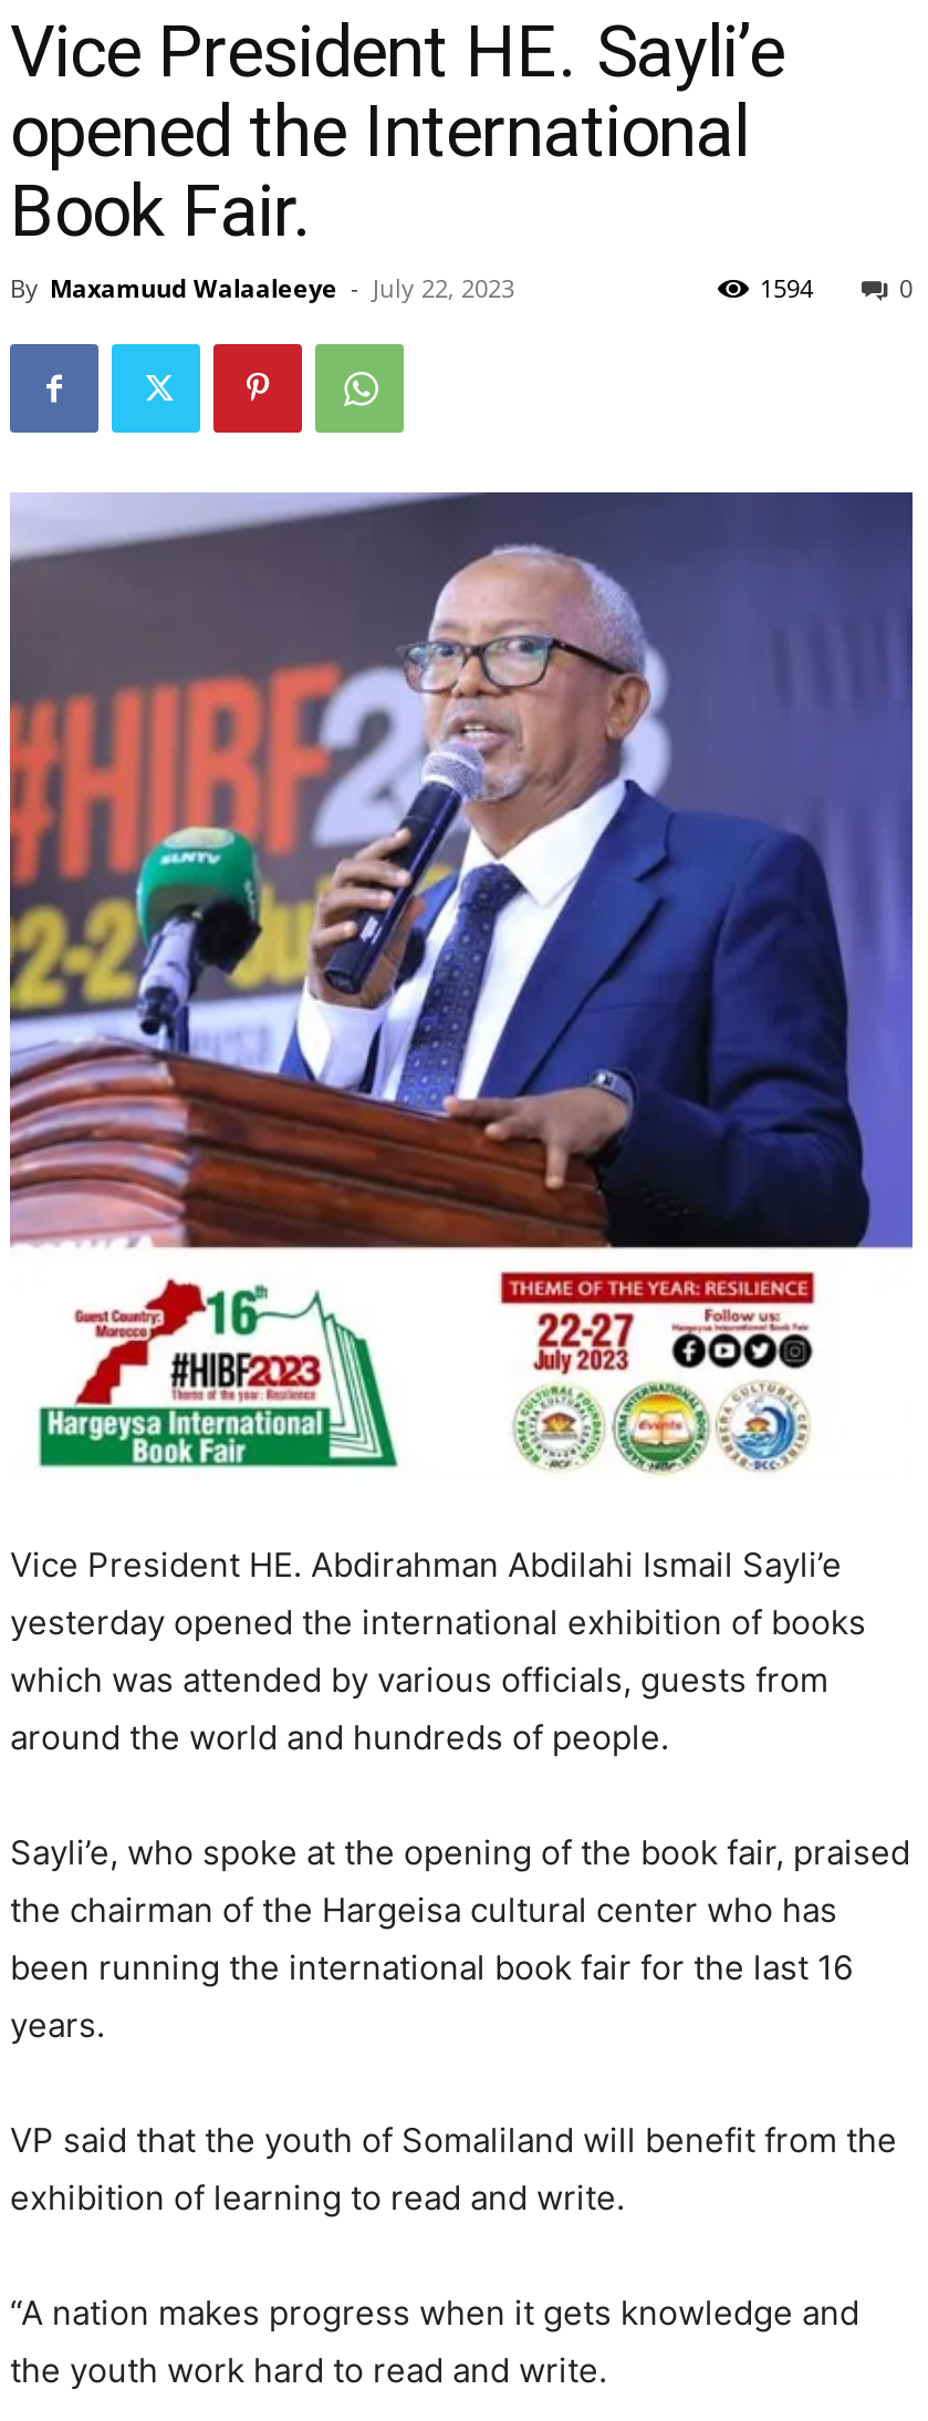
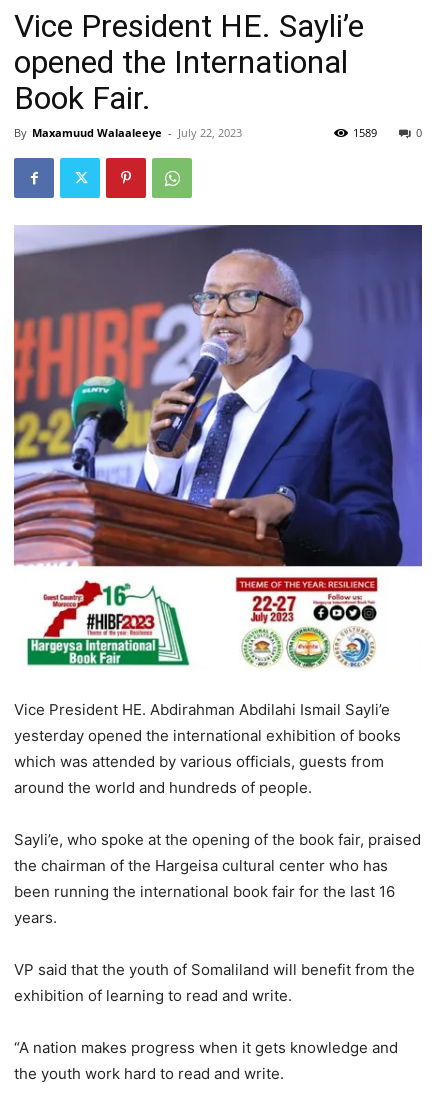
- 1594
+ 1589
